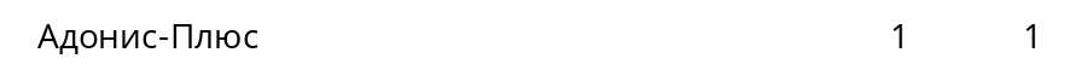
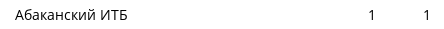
- Адонис-Плюс
+ Абаканский ИТБ
